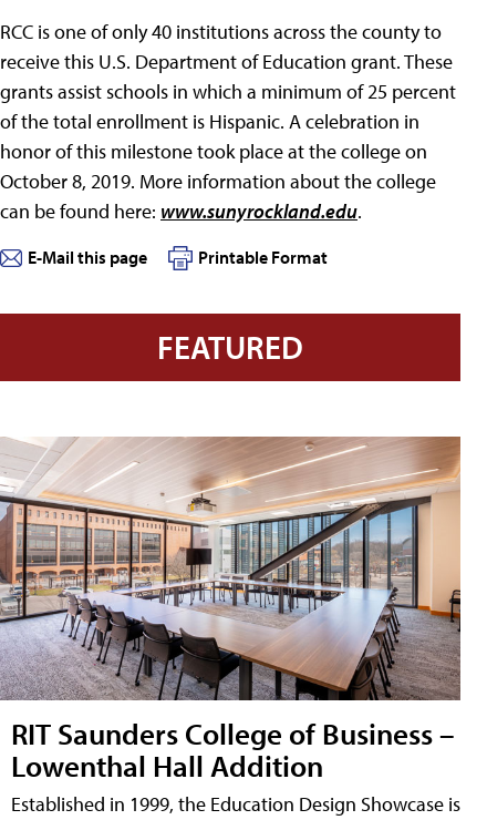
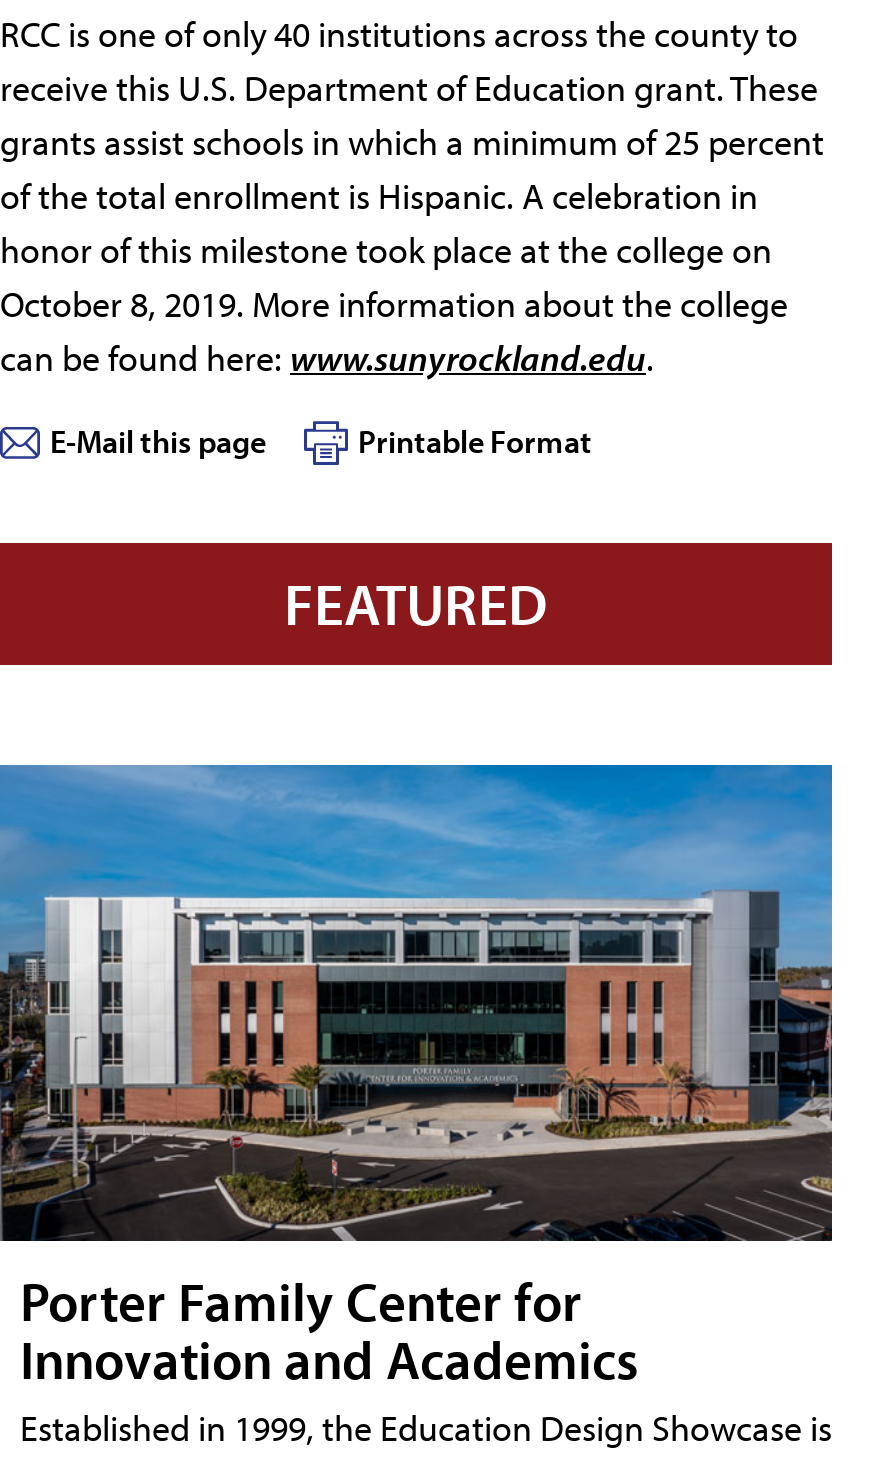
- [image]
- RIT Saunders College of Business –
- Lowenthal Hall Addition
+ [image]
+ Porter Family Center for
+ Innovation and Academics
